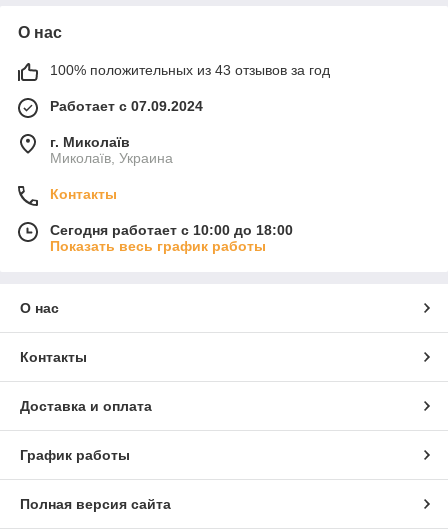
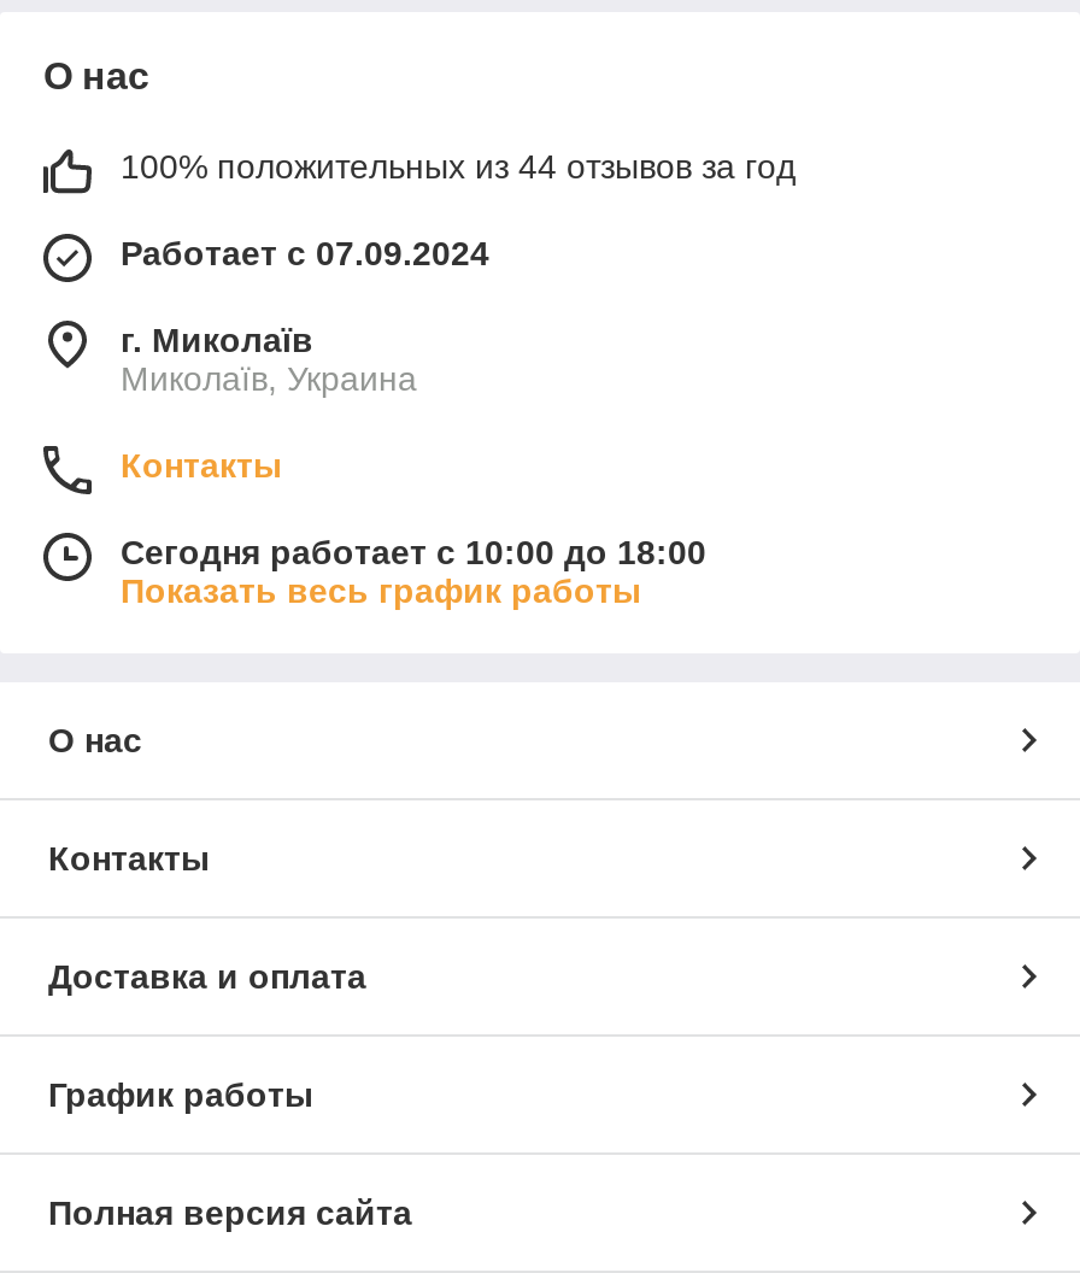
- 100% положительных из 43 отзывов за год
+ 100% положительных из 44 отзывов за год
